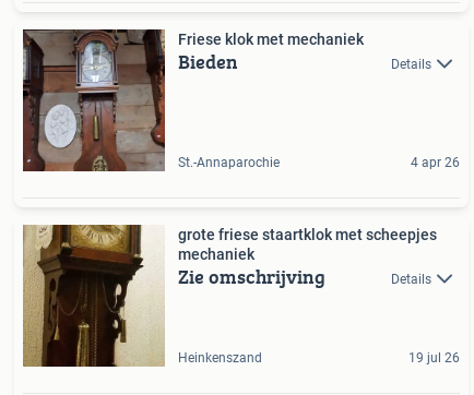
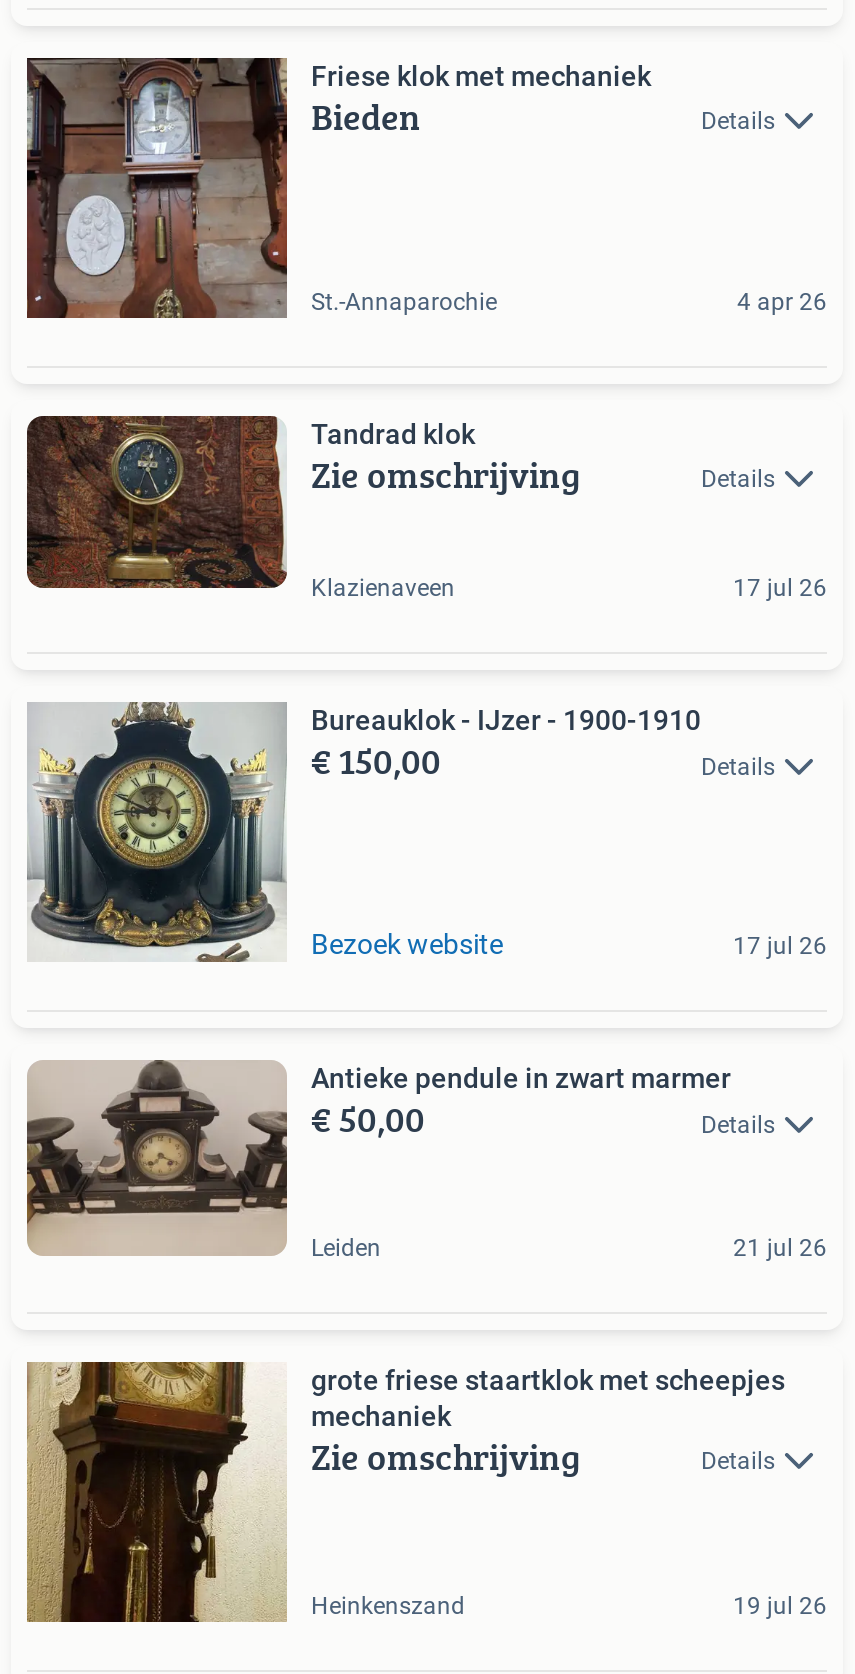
+ [image]
+ Tandrad klok
+ Zie omschrijving
+ Details

+ [image]
+ Antieke pendule in zwart marmer
+ € 50,00
+ Details

+ [image]
+ Bureauklok - IJzer - 1900-1910
+ € 150,00
+ Details

+ Klazienaveen
+ 17 jul 26

+ Bezoek website
+ 17 jul 26

+ Leiden
+ 21 jul 26
